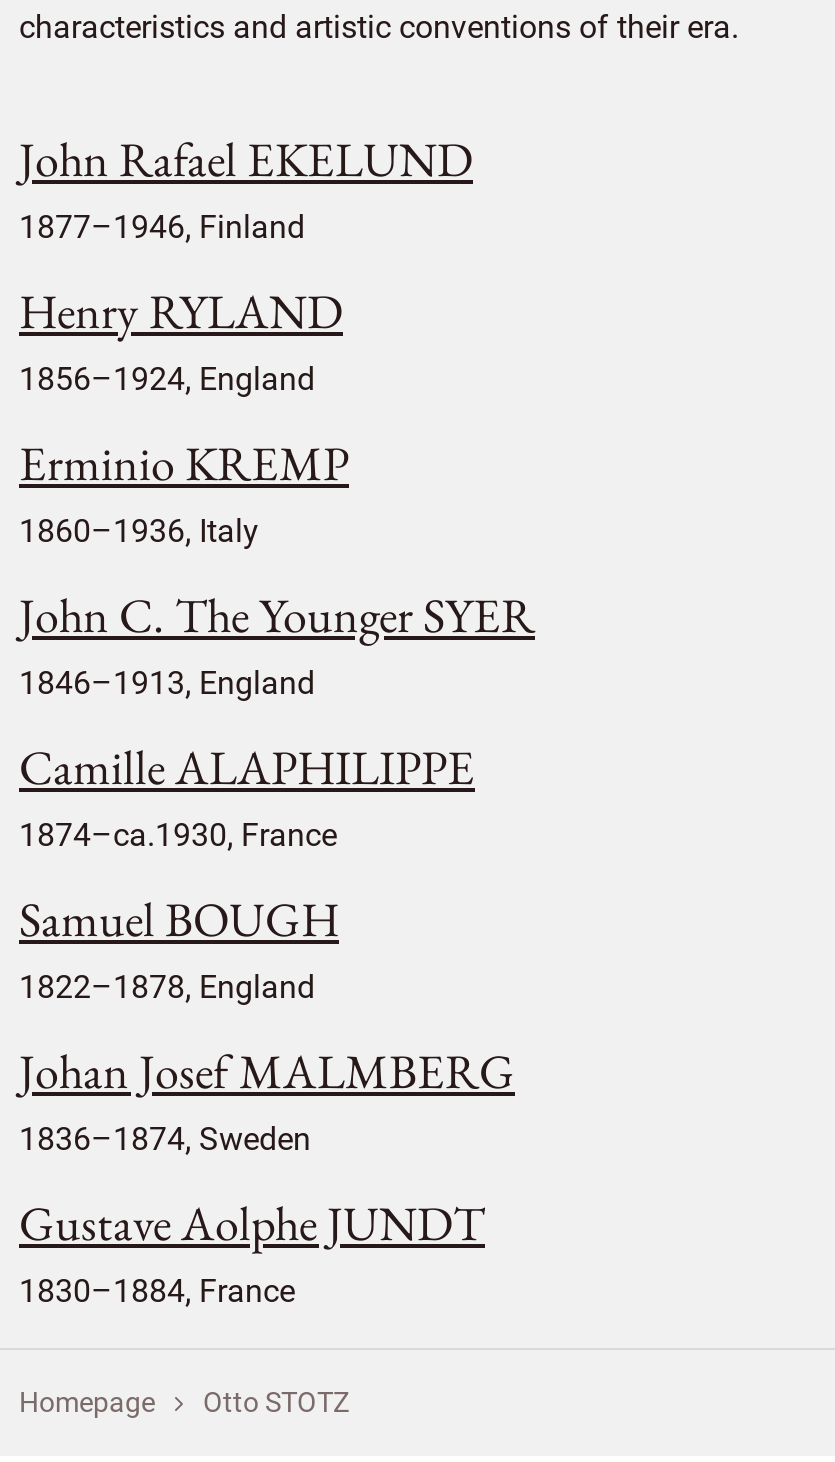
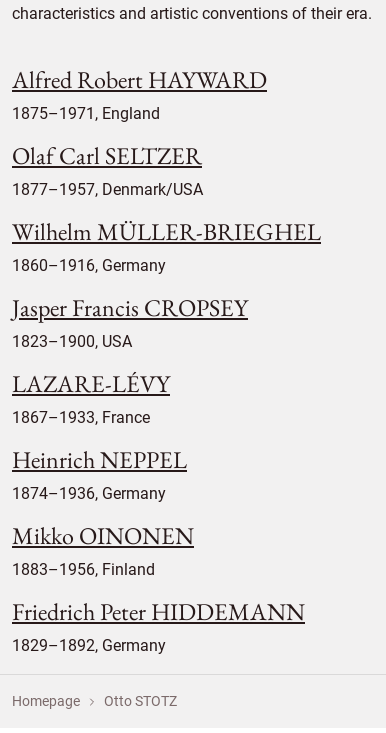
- John Rafael EKELUND
- 1877–1946, Finland
+ Alfred Robert HAYWARD
+ 1875–1971, England

- Henry RYLAND
- 1856–1924, England
+ Olaf Carl SELTZER
+ 1877–1957, Denmark/USA

- Erminio KREMP
- 1860–1936, Italy
+ Wilhelm MÜLLER-BRIEGHEL
+ 1860–1916, Germany

- John C. The Younger SYER
- 1846–1913, England
+ Jasper Francis CROPSEY
+ 1823–1900, USA

- Camille ALAPHILIPPE
- 1874–ca.1930, France
+ LAZARE-LÉVY
+ 1867–1933, France

- Samuel BOUGH
- 1822–1878, England
+ Heinrich NEPPEL
+ 1874–1936, Germany

- Johan Josef MALMBERG
- 1836–1874, Sweden
+ Mikko OINONEN
+ 1883–1956, Finland

- Gustave Aolphe JUNDT
- 1830–1884, France
+ Friedrich Peter HIDDEMANN
+ 1829–1892, Germany
